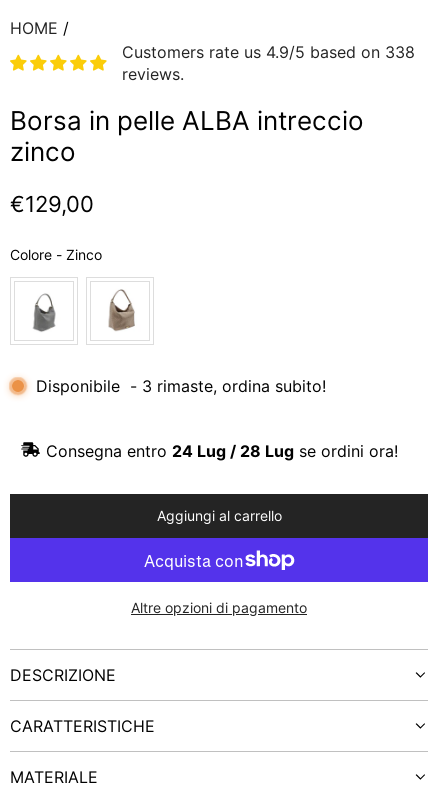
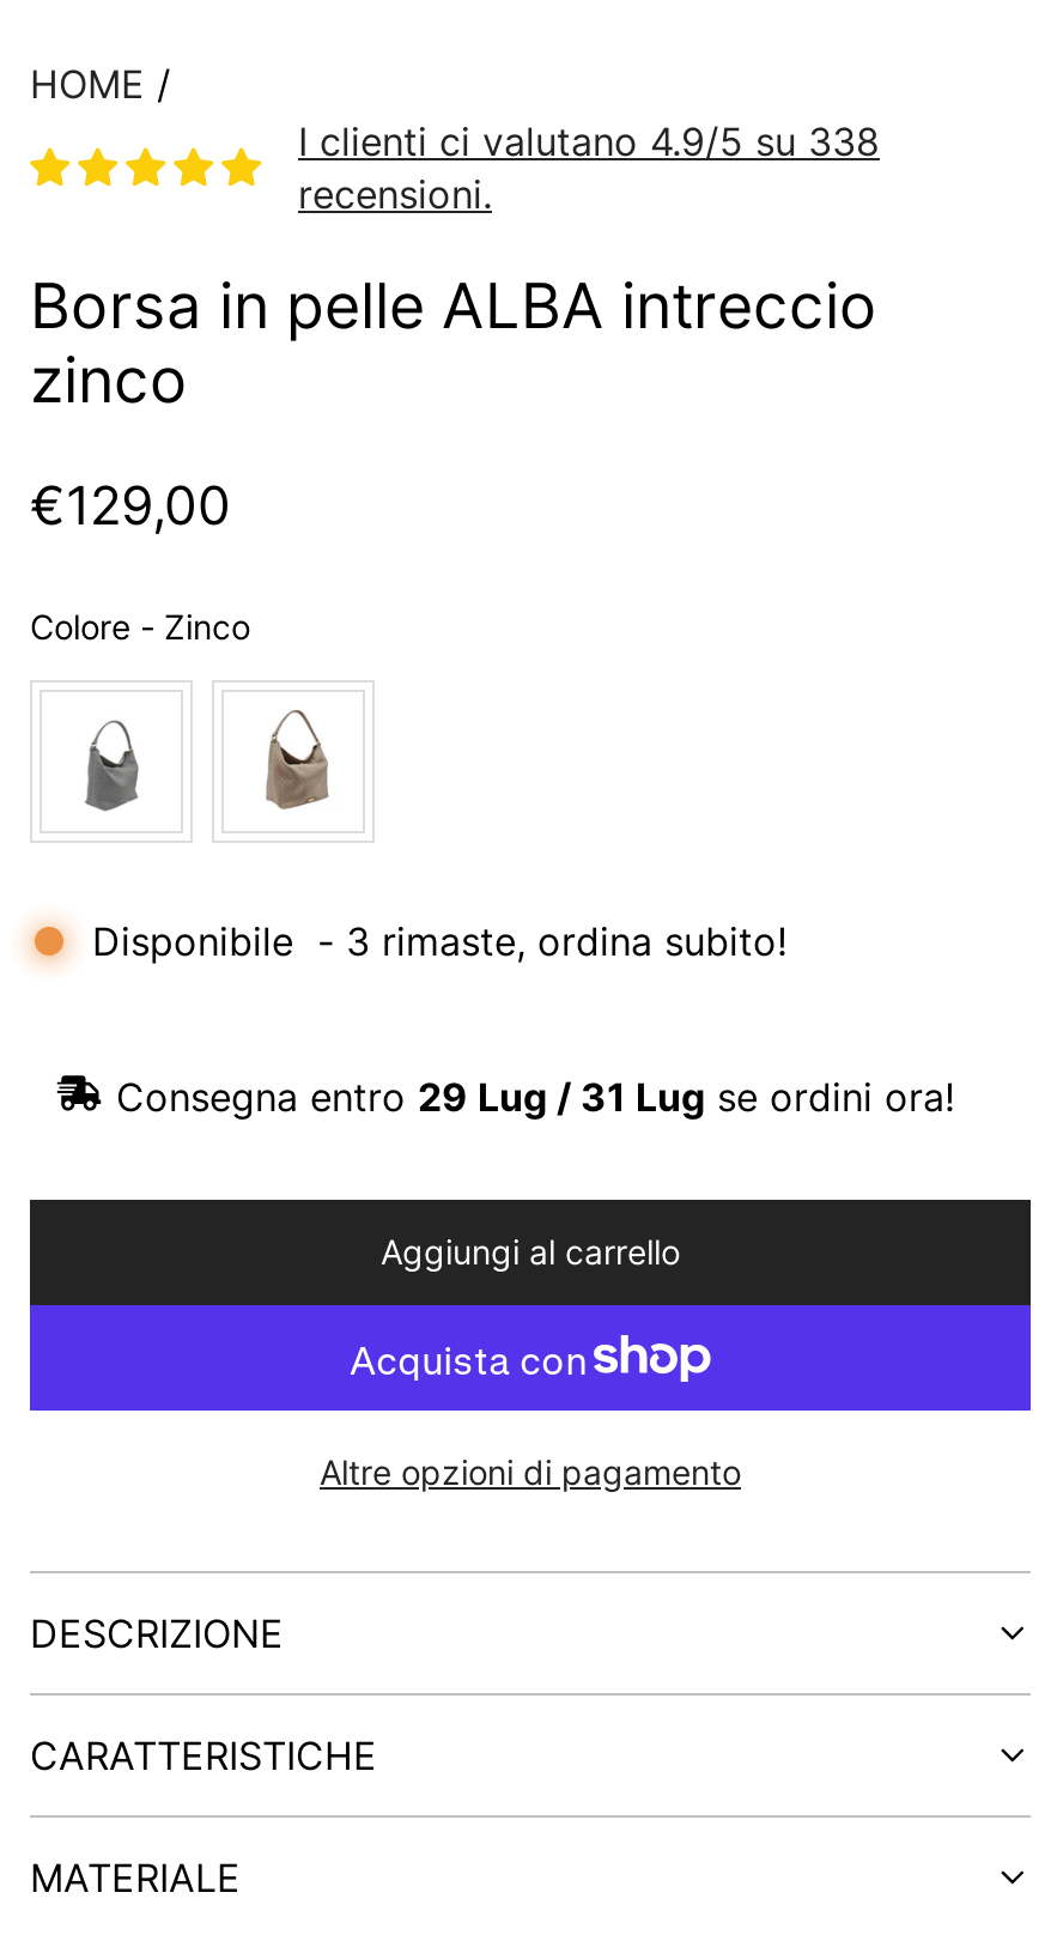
- Customers rate us 4.9/5 based on 338
- reviews.
+ I clienti ci valutano 4.9/5 su 338
+ recensioni.

- Consegna entro 24 Lug / 28 Lug se ordini ora!
+ Consegna entro 29 Lug / 31 Lug se ordini ora!
